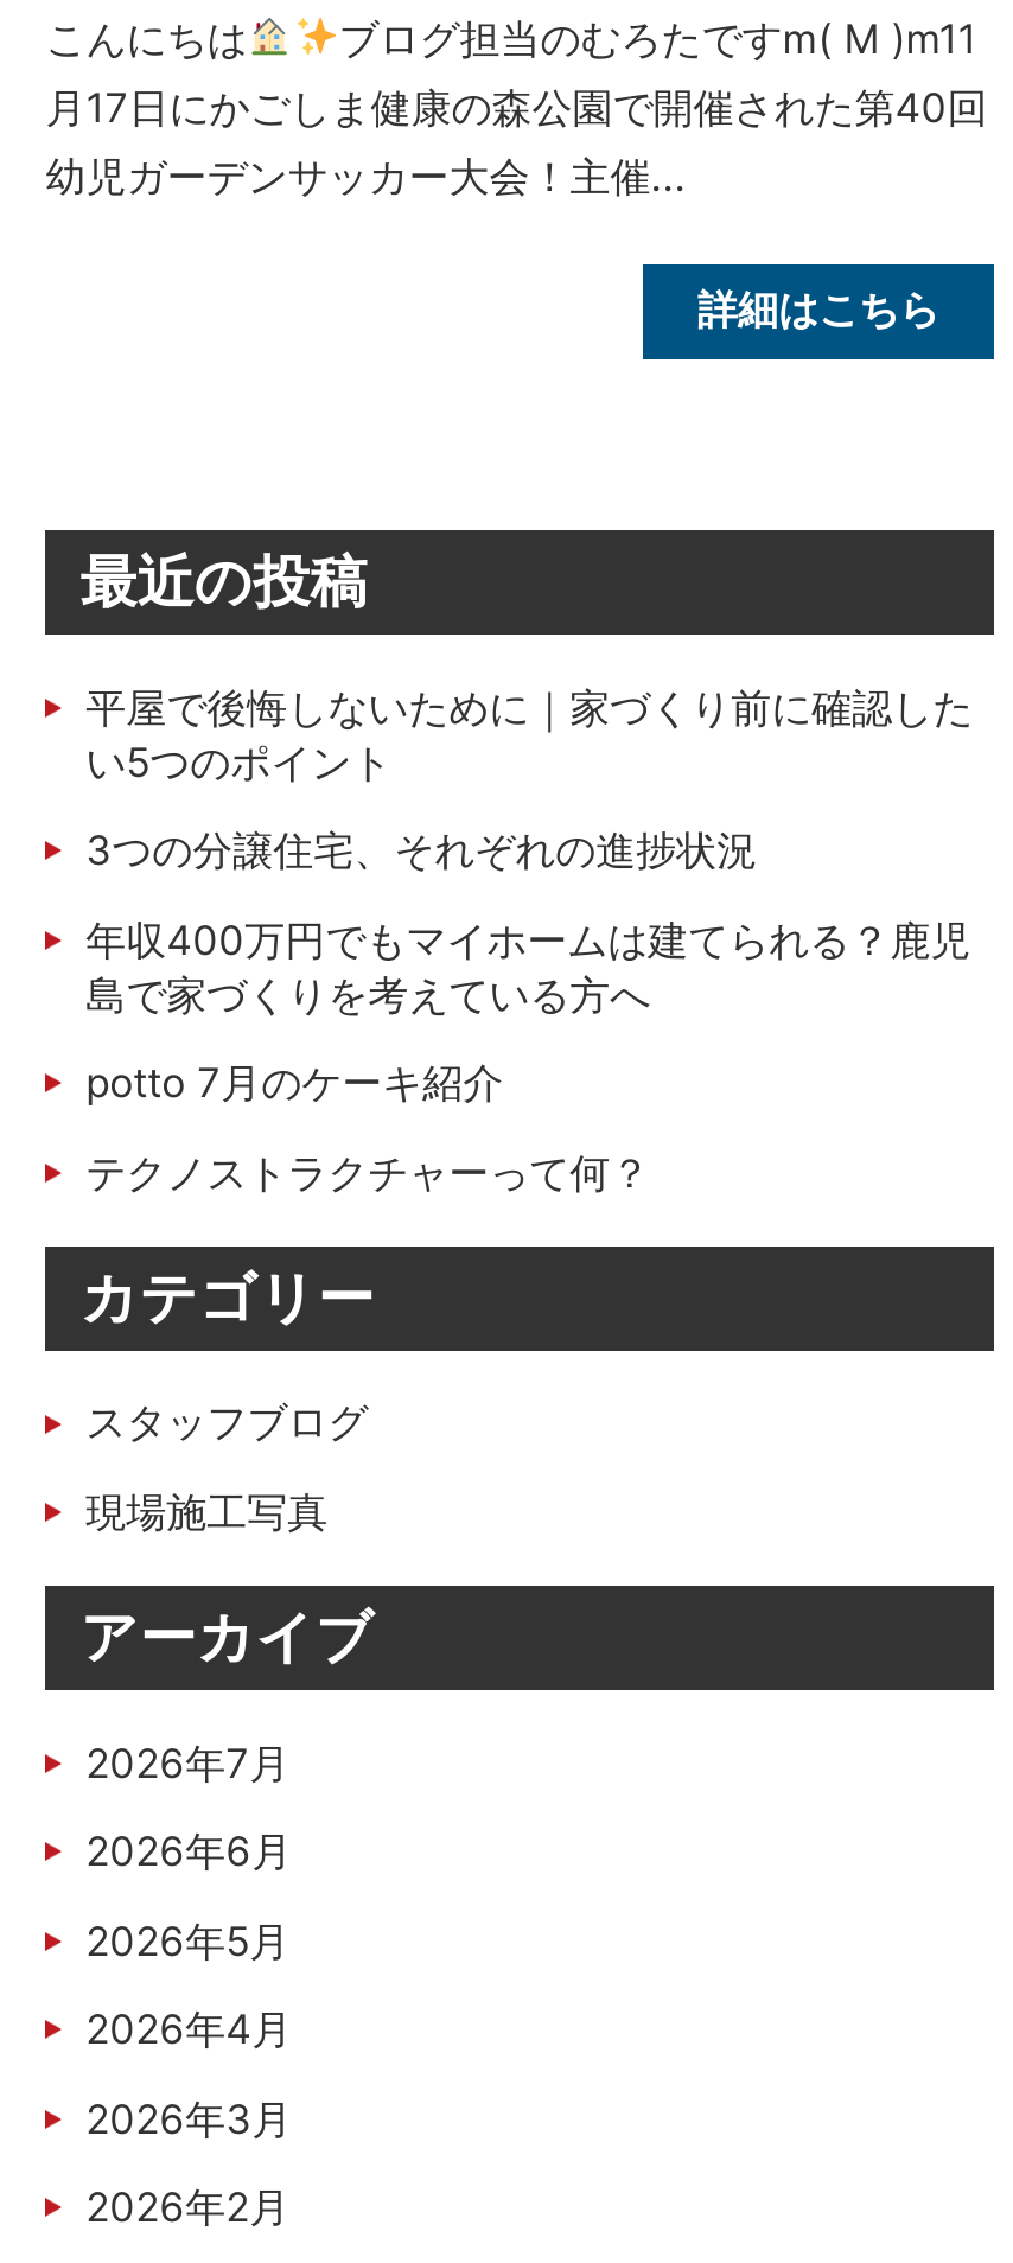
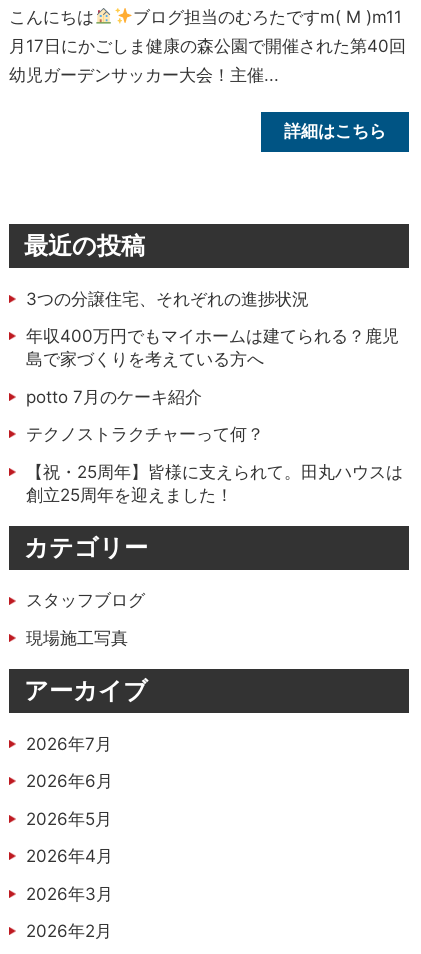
- 平屋で後悔しないために｜家づくり前に確認した
- い5つのポイント

moved up: 3つの分譲住宅、それぞれの進捗状況 | 年収400万円でもマイホームは建てられる？鹿児 | 島で家づくりを考えている方へ | potto 7月のケーキ紹介 | テクノストラクチャーって何？

+ 【祝・25周年】皆様に支えられて。田丸ハウスは
+ 創立25周年を迎えました！
